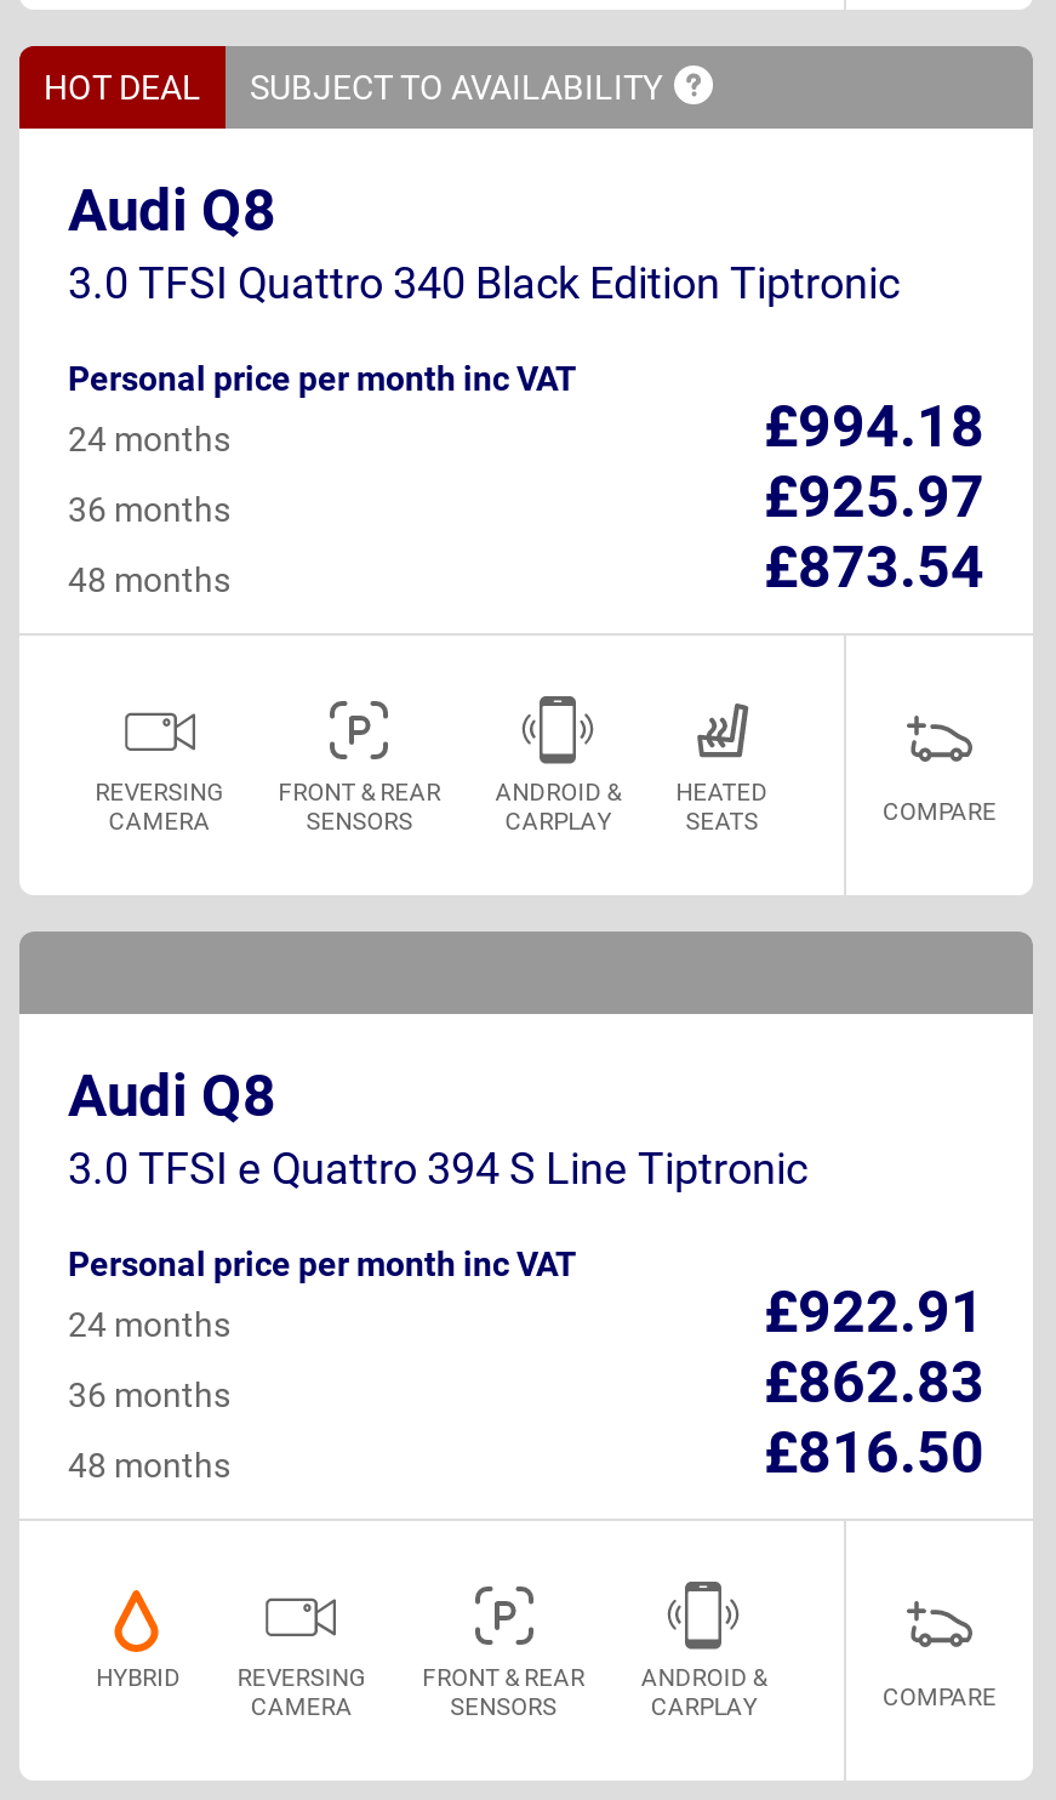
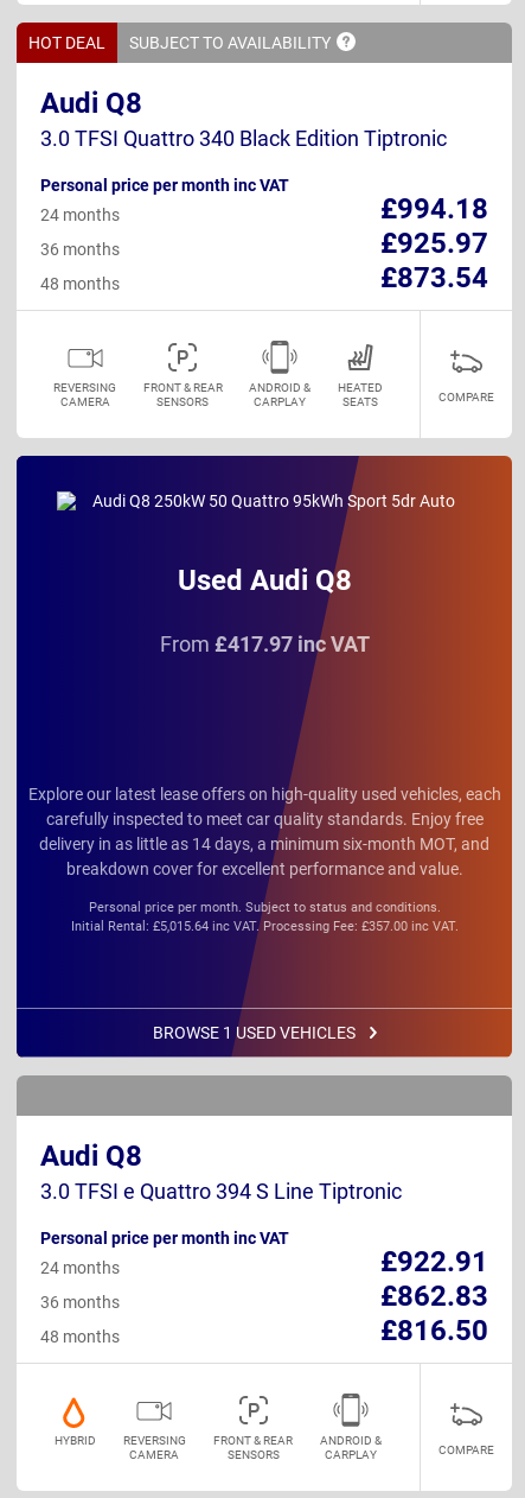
+ [image]
+ Used Audi Q8
+ From £417.97 inc VAT

+ [image]
+ Explore our latest lease offers on high-quality used vehicles, each
+ carefully inspected to meet car quality standards. Enjoy free
+ delivery in as little as 14 days, a minimum six-month MOT, and
+ breakdown cover for excellent performance and value.
+ Personal price per month. Subject to status and conditions.
+ Initial Rental: £5,015.64 inc VAT. Processing Fee: £357.00 inc VAT.

+ BROWSE 1 USED VEHICLES
